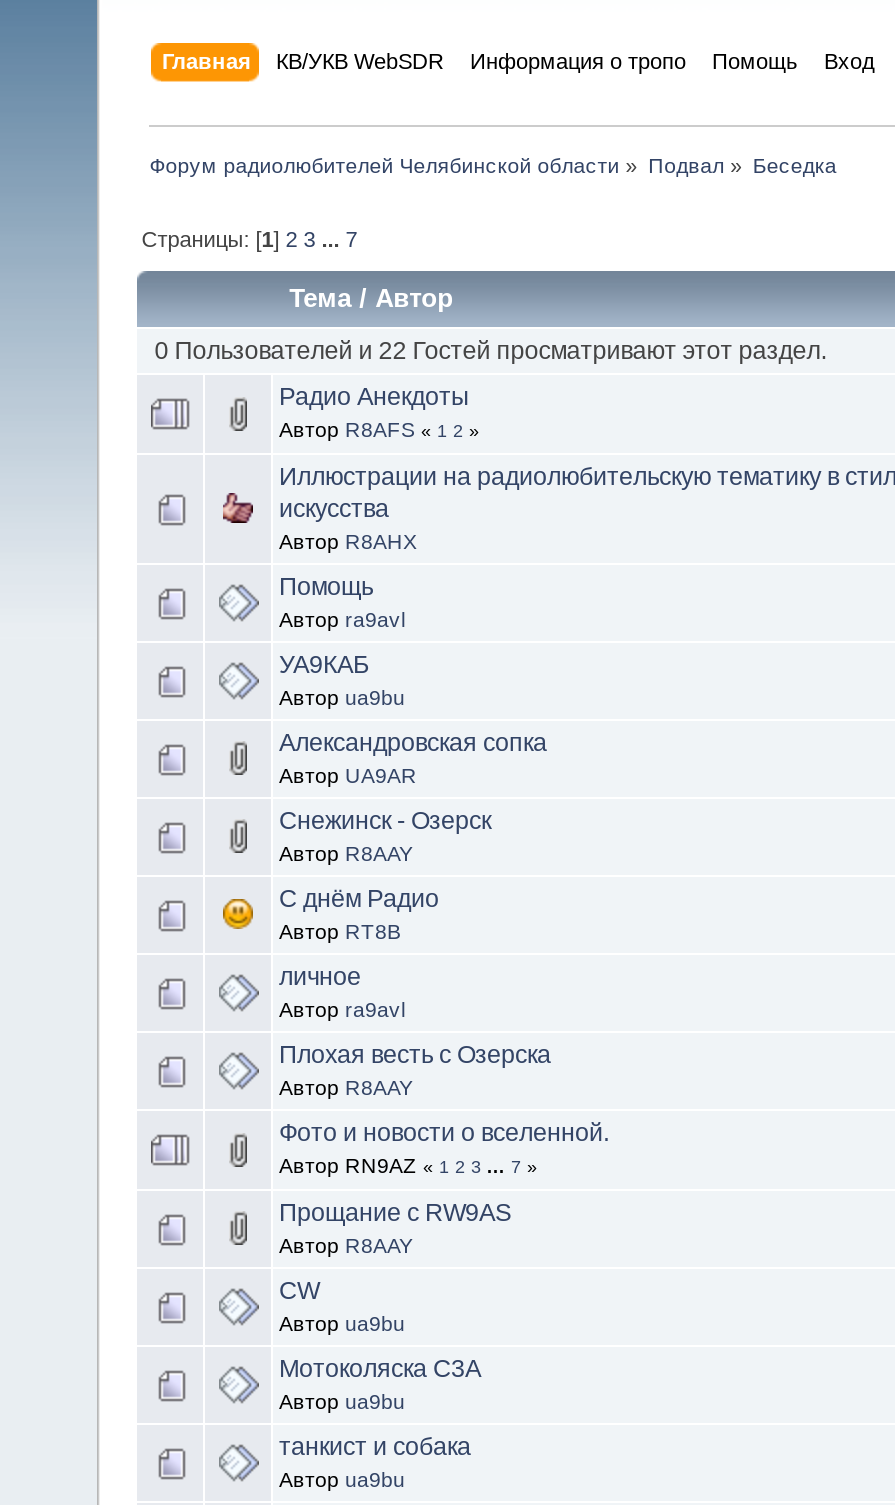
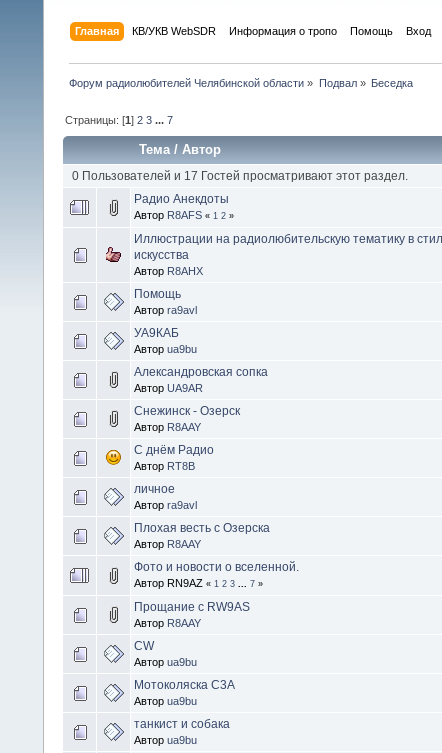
- 0 Пользователей и 22 Гостей просматривают этот раздел.
+ 0 Пользователей и 17 Гостей просматривают этот раздел.
